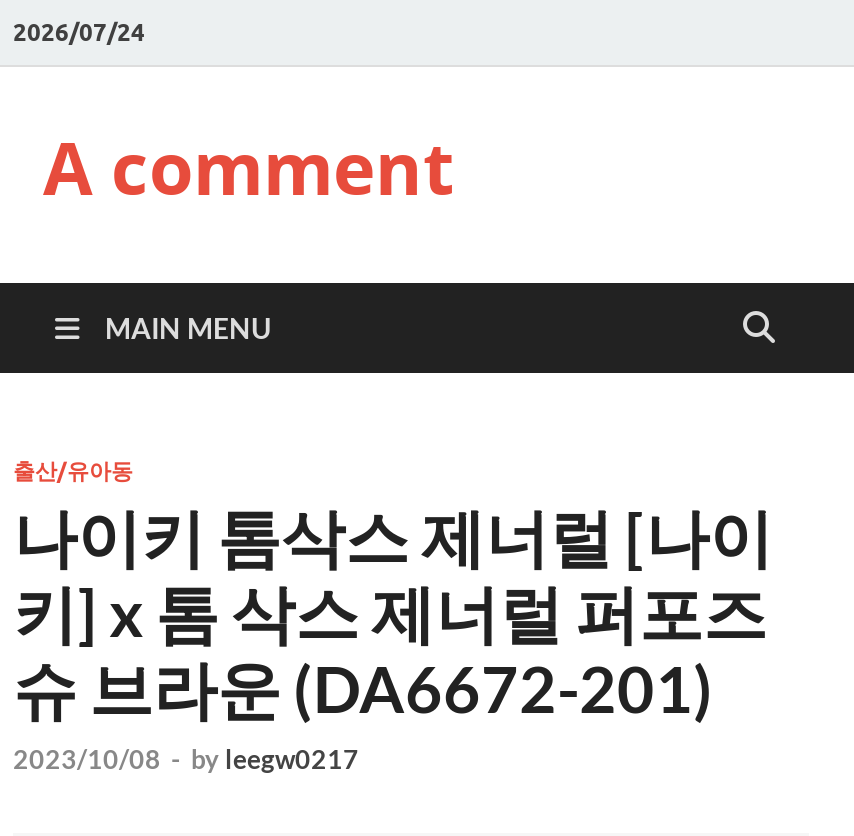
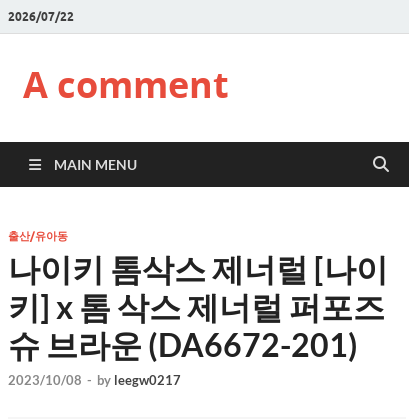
- 2026/07/24
+ 2026/07/22
